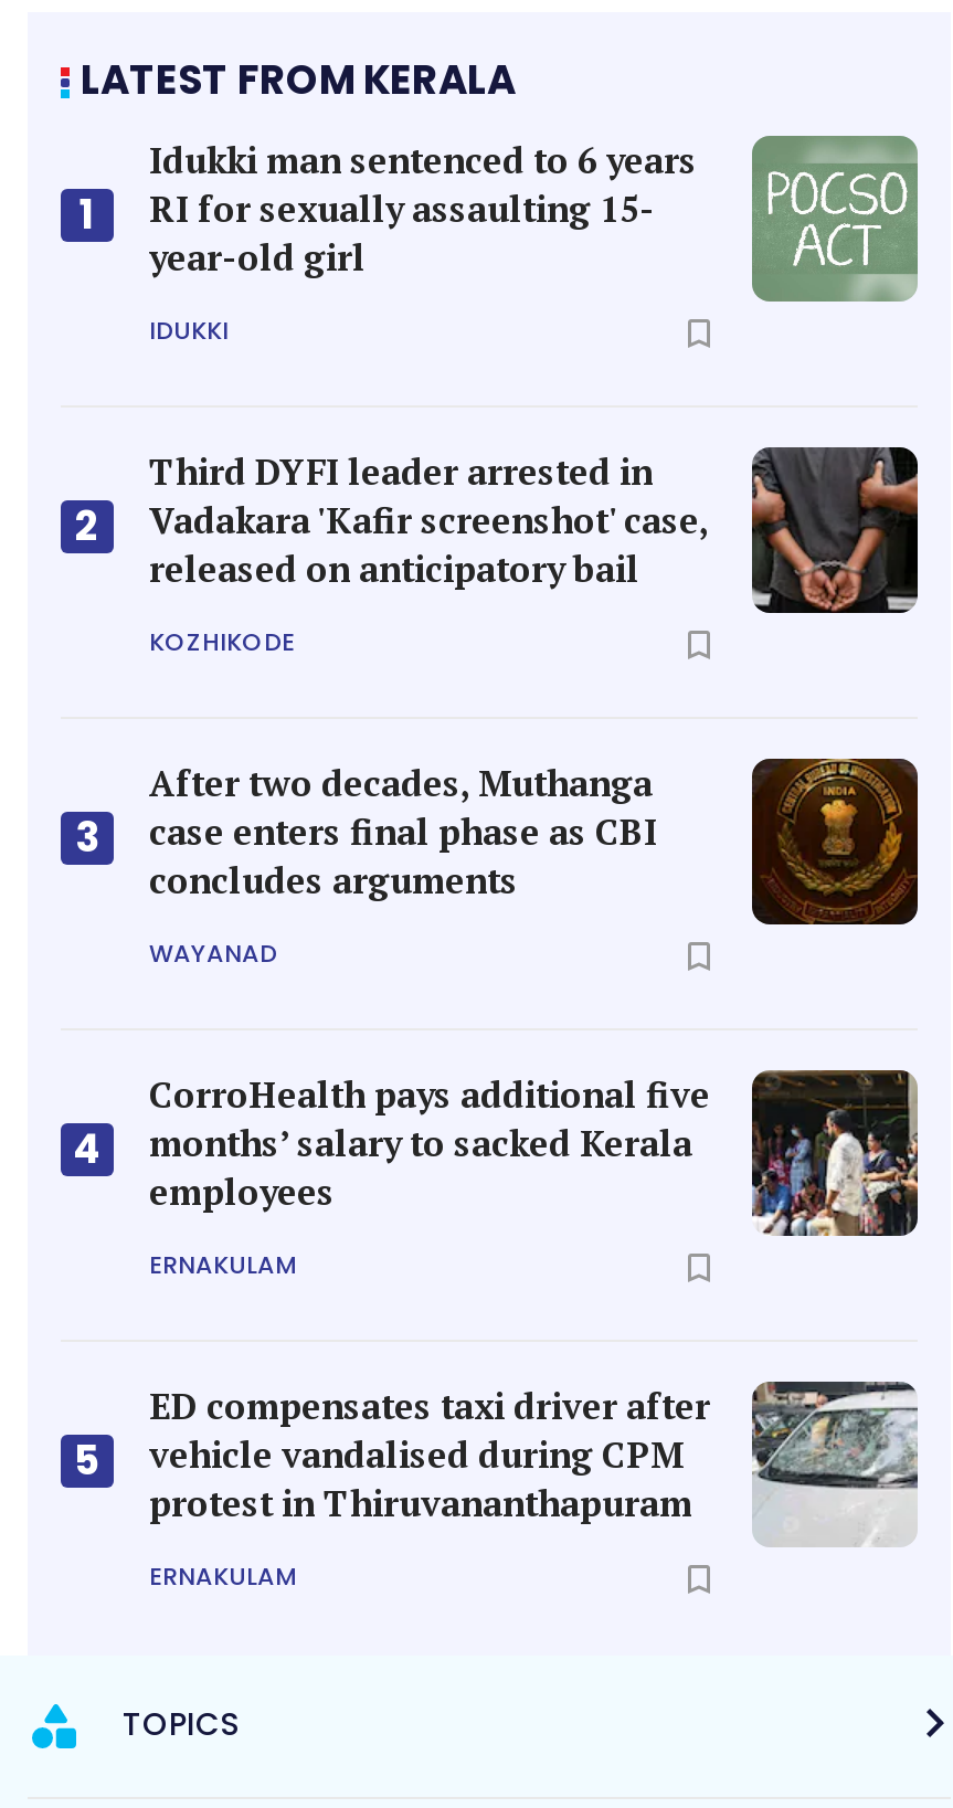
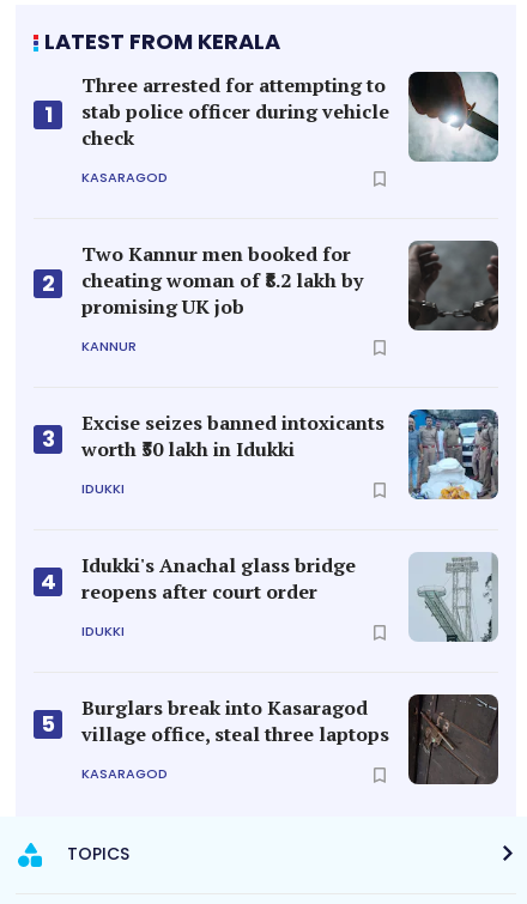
- [image]
- Idukki man sentenced to 6 years
- RI for sexually assaulting 15-
- year-old girl
+ [image]
+ Three arrested for attempting to
+ stab police officer during vehicle
+ check

- IDUKKI
+ KASARAGOD

- [image]
- Third DYFI leader arrested in
- Vadakara 'Kafir screenshot' case,
- released on anticipatory bail
+ [image]
+ Two Kannur men booked for
+ cheating woman of ₹8.2 lakh by
+ promising UK job

- KOZHIKODE
+ KANNUR

- After two decades, Muthanga
- case enters final phase as CBI
- concludes arguments
+ Excise seizes banned intoxicants
+ worth ₹50 lakh in Idukki

- [image]
+ [image]

- WAYANAD
+ IDUKKI

- CorroHealth pays additional five
- months’ salary to sacked Kerala
- employees
+ Idukki's Anachal glass bridge
+ reopens after court order

- [image]
+ [image]

- ERNAKULAM
+ IDUKKI

- [image]
- ED compensates taxi driver after
- vehicle vandalised during CPM
- protest in Thiruvananthapuram
+ [image]
+ Burglars break into Kasaragod
+ village office, steal three laptops

- ERNAKULAM
+ KASARAGOD
